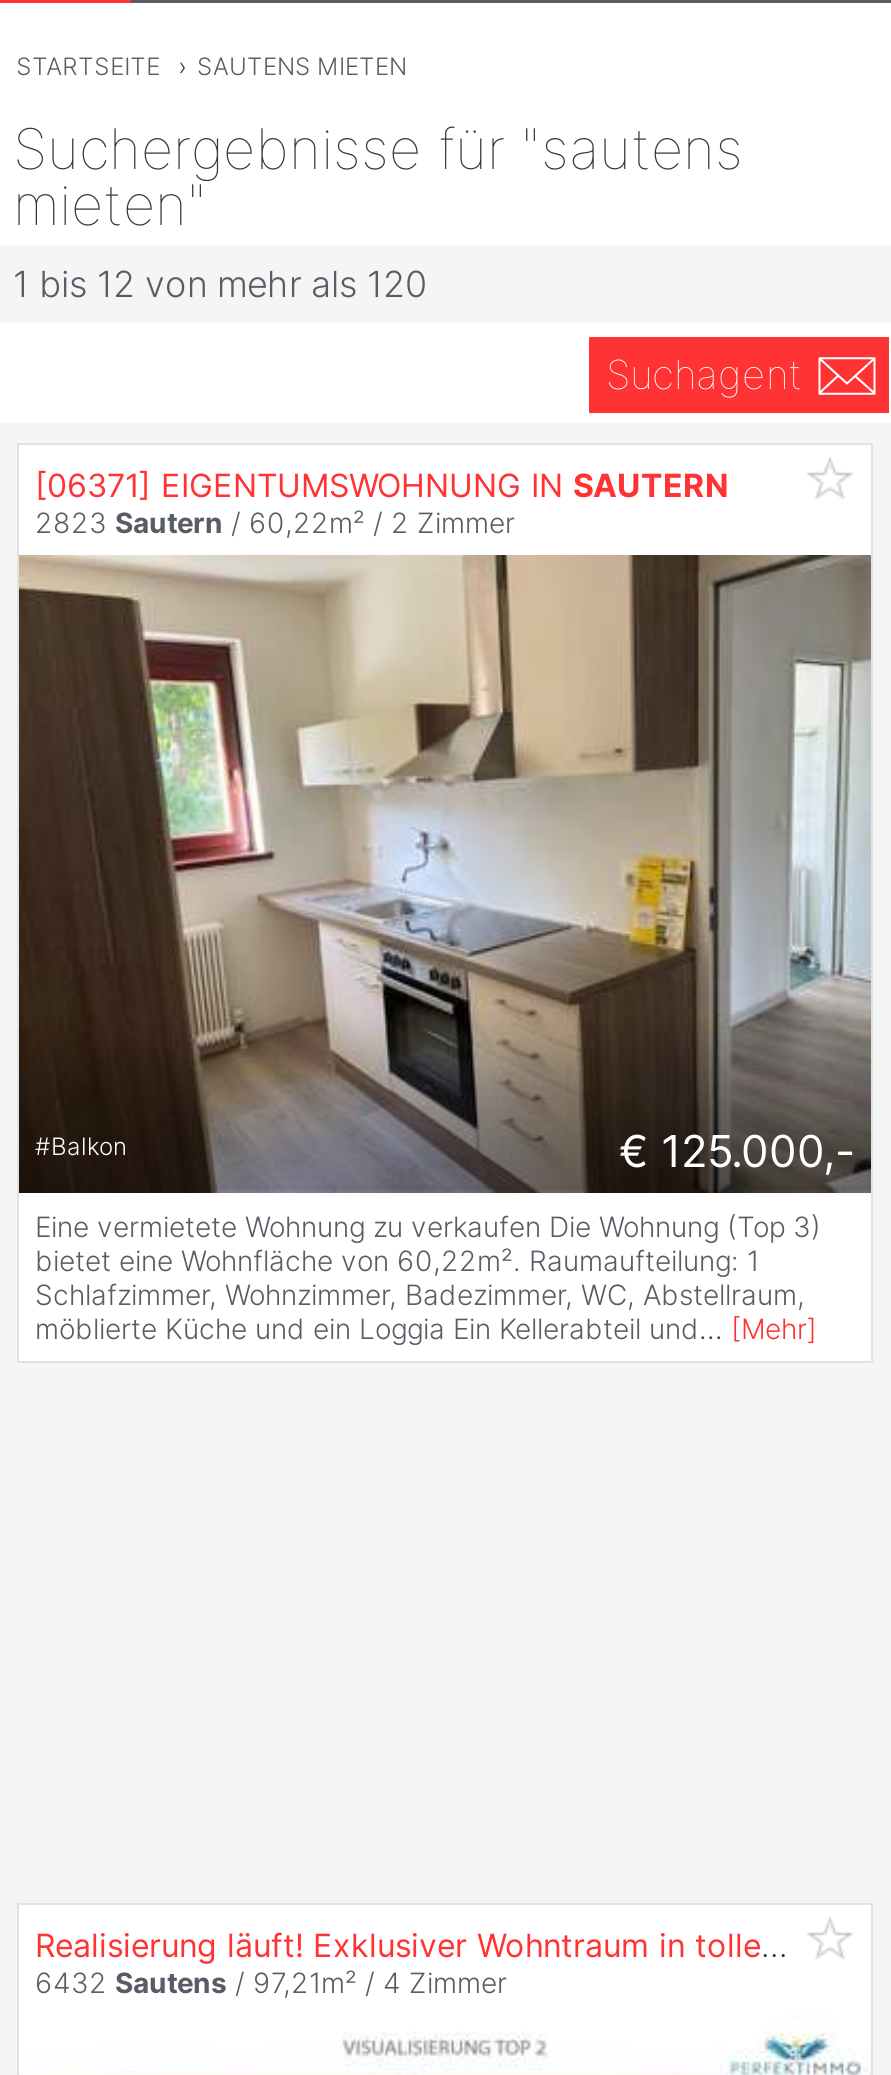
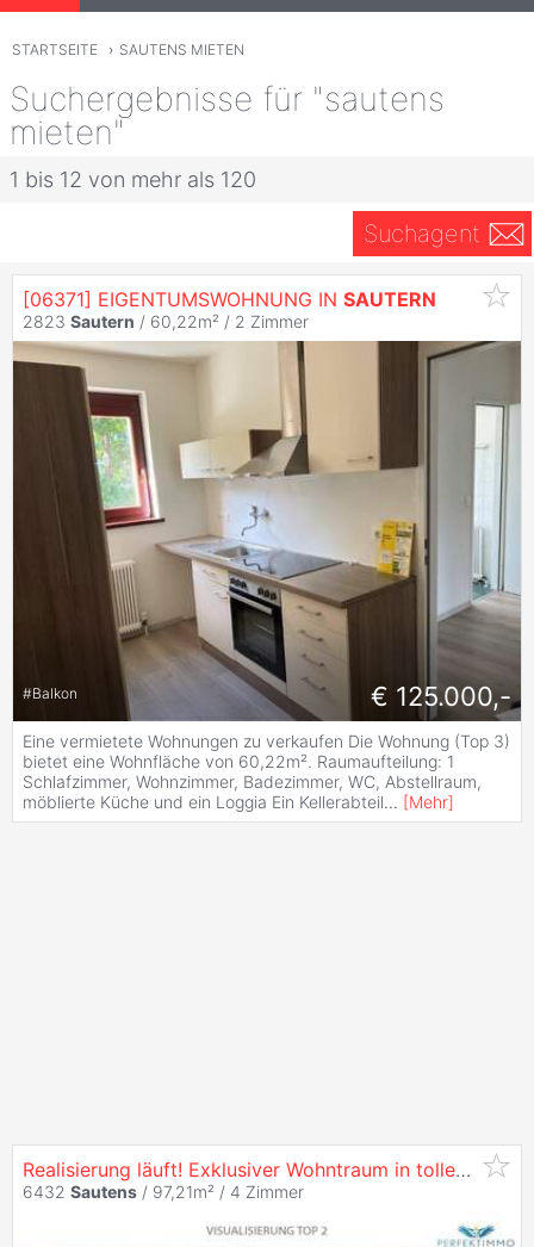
- Eine vermietete Wohnung zu verkaufen Die Wohnung (Top 3)
+ Eine vermietete Wohnungen zu verkaufen Die Wohnung (Top 3)

- möblierte Küche und ein Loggia Ein Kellerabteil und... [Mehr]
+ möblierte Küche und ein Loggia Ein Kellerabteil... [Mehr]
